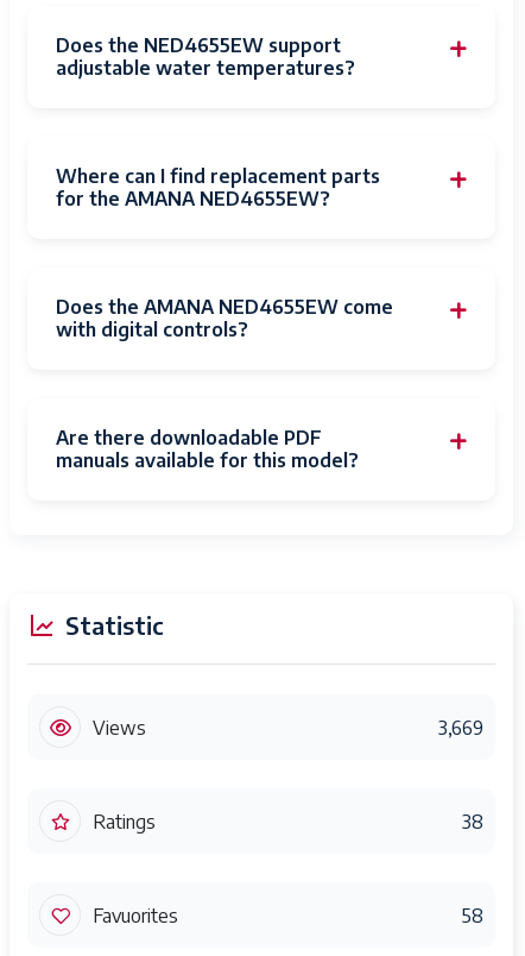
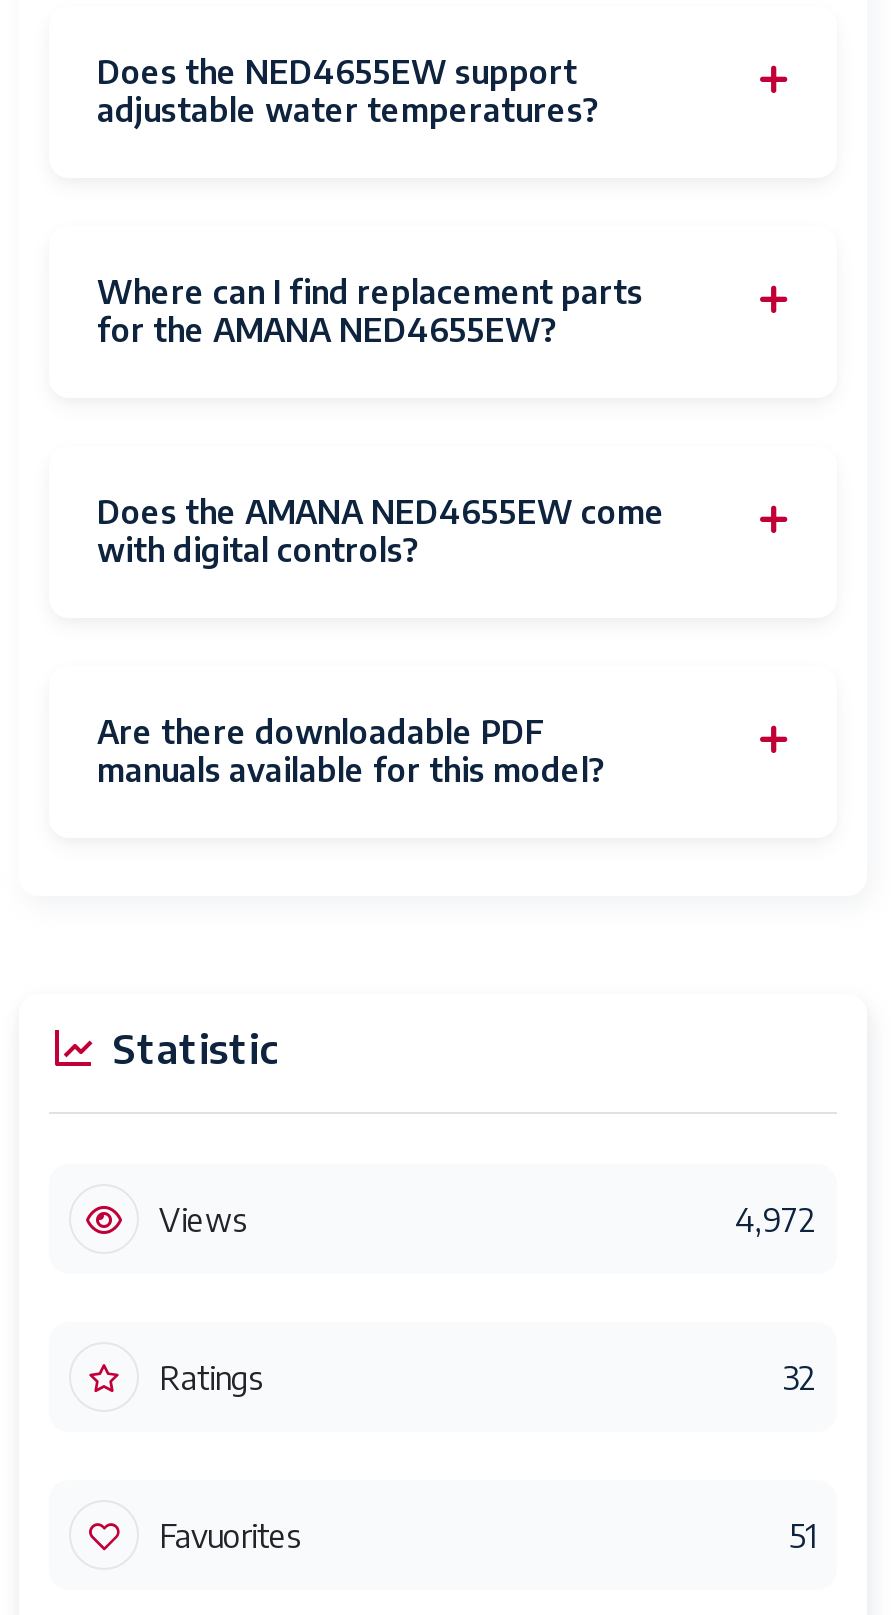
- 3,669
+ 4,972

- 38
+ 32

- 58
+ 51
